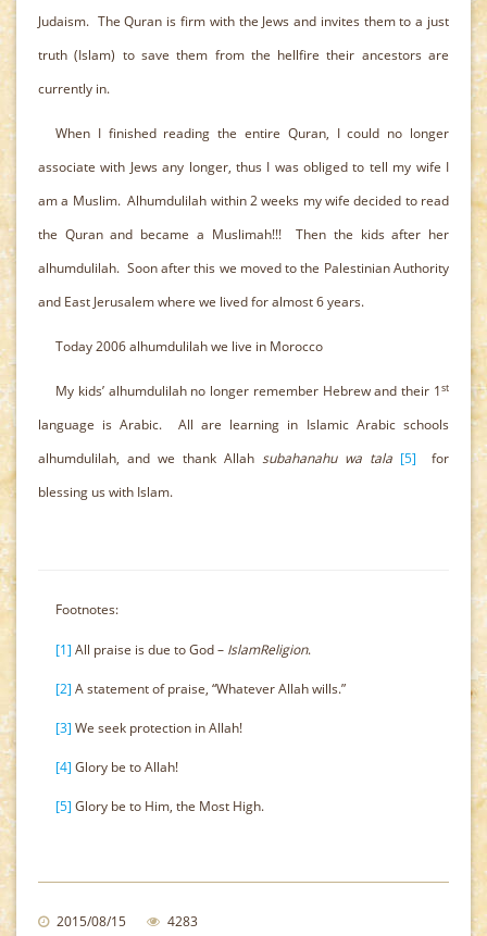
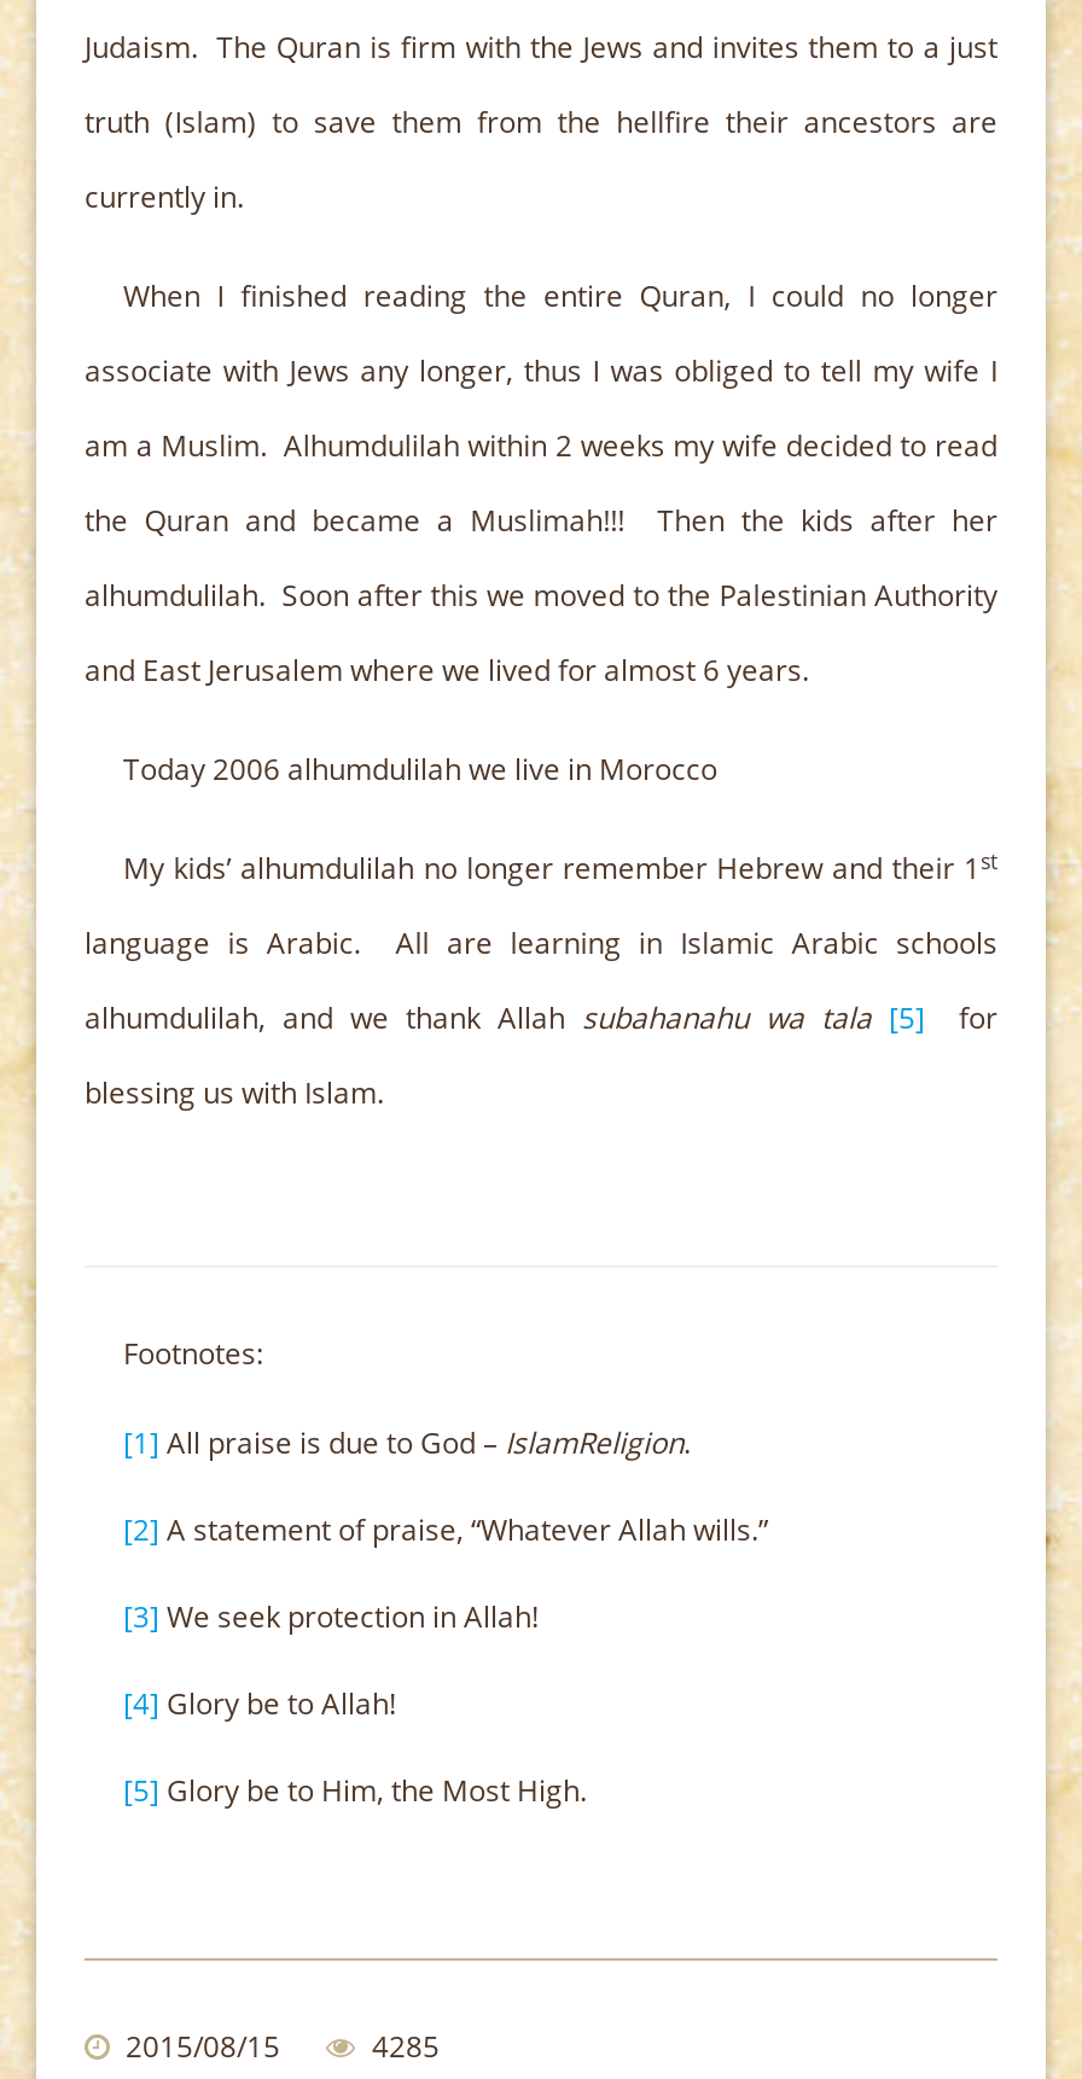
- 4283
+ 4285
